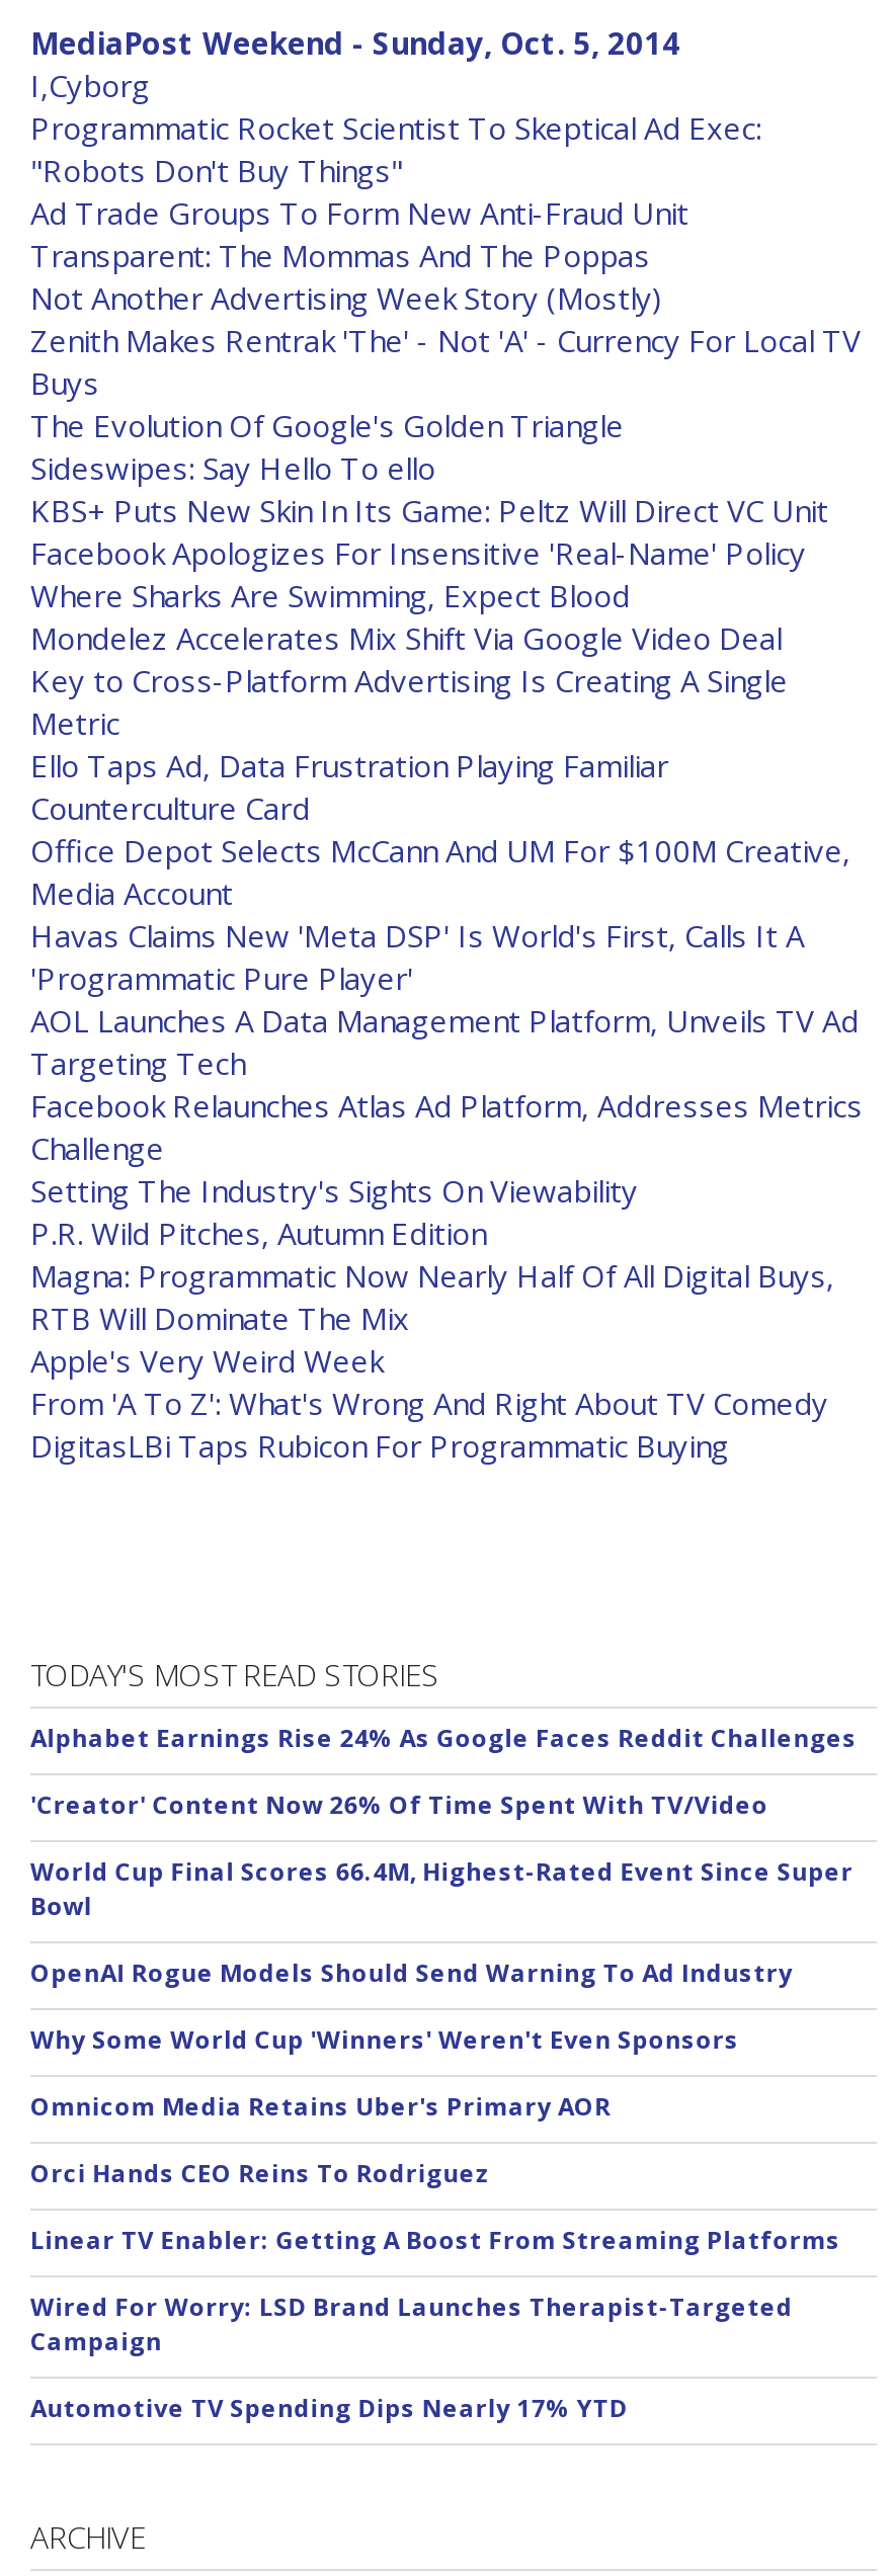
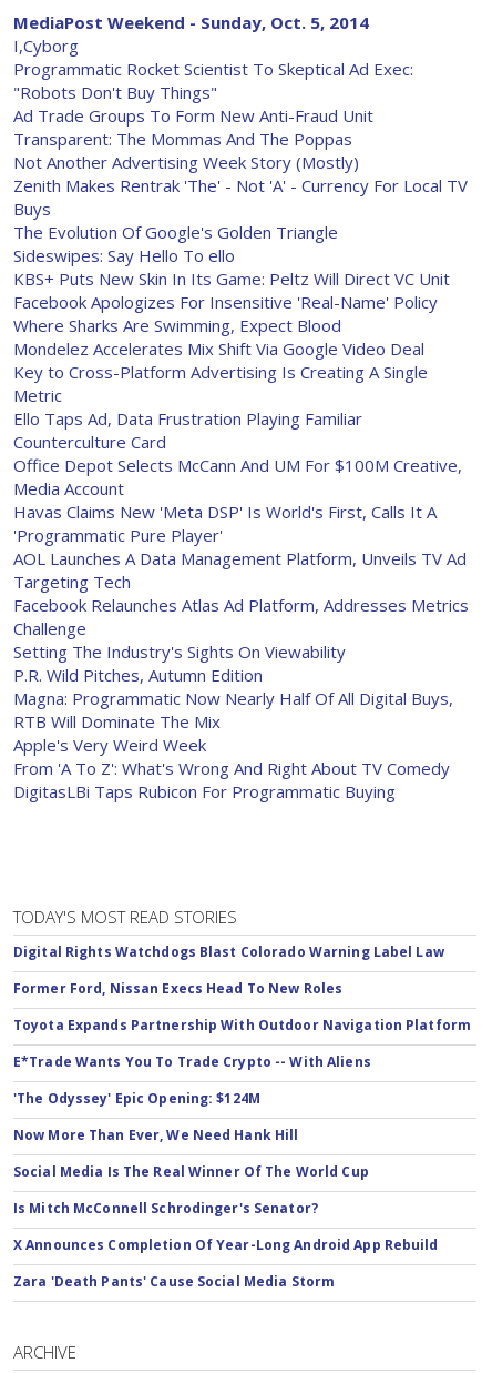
- Alphabet Earnings Rise 24% As Google Faces Reddit Challenges
+ Digital Rights Watchdogs Blast Colorado Warning Label Law

- 'Creator' Content Now 26% Of Time Spent With TV/Video
+ Former Ford, Nissan Execs Head To New Roles

- World Cup Final Scores 66.4M, Highest-Rated Event Since Super
- Bowl
+ Toyota Expands Partnership With Outdoor Navigation Platform

- OpenAI Rogue Models Should Send Warning To Ad Industry
+ E*Trade Wants You To Trade Crypto -- With Aliens

- Why Some World Cup 'Winners' Weren't Even Sponsors
+ 'The Odyssey' Epic Opening: $124M

- Omnicom Media Retains Uber's Primary AOR
+ Now More Than Ever, We Need Hank Hill

- Orci Hands CEO Reins To Rodriguez
+ Social Media Is The Real Winner Of The World Cup

- Linear TV Enabler: Getting A Boost From Streaming Platforms
+ Is Mitch McConnell Schrodinger's Senator?

- Wired For Worry: LSD Brand Launches Therapist-Targeted
- Campaign
+ X Announces Completion Of Year-Long Android App Rebuild

- Automotive TV Spending Dips Nearly 17% YTD
+ Zara 'Death Pants' Cause Social Media Storm
